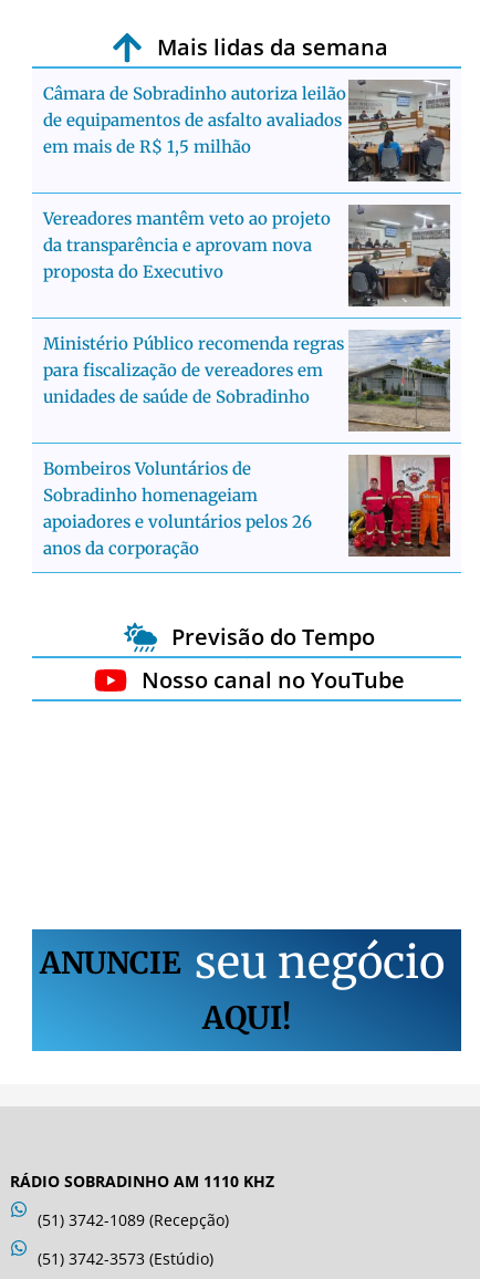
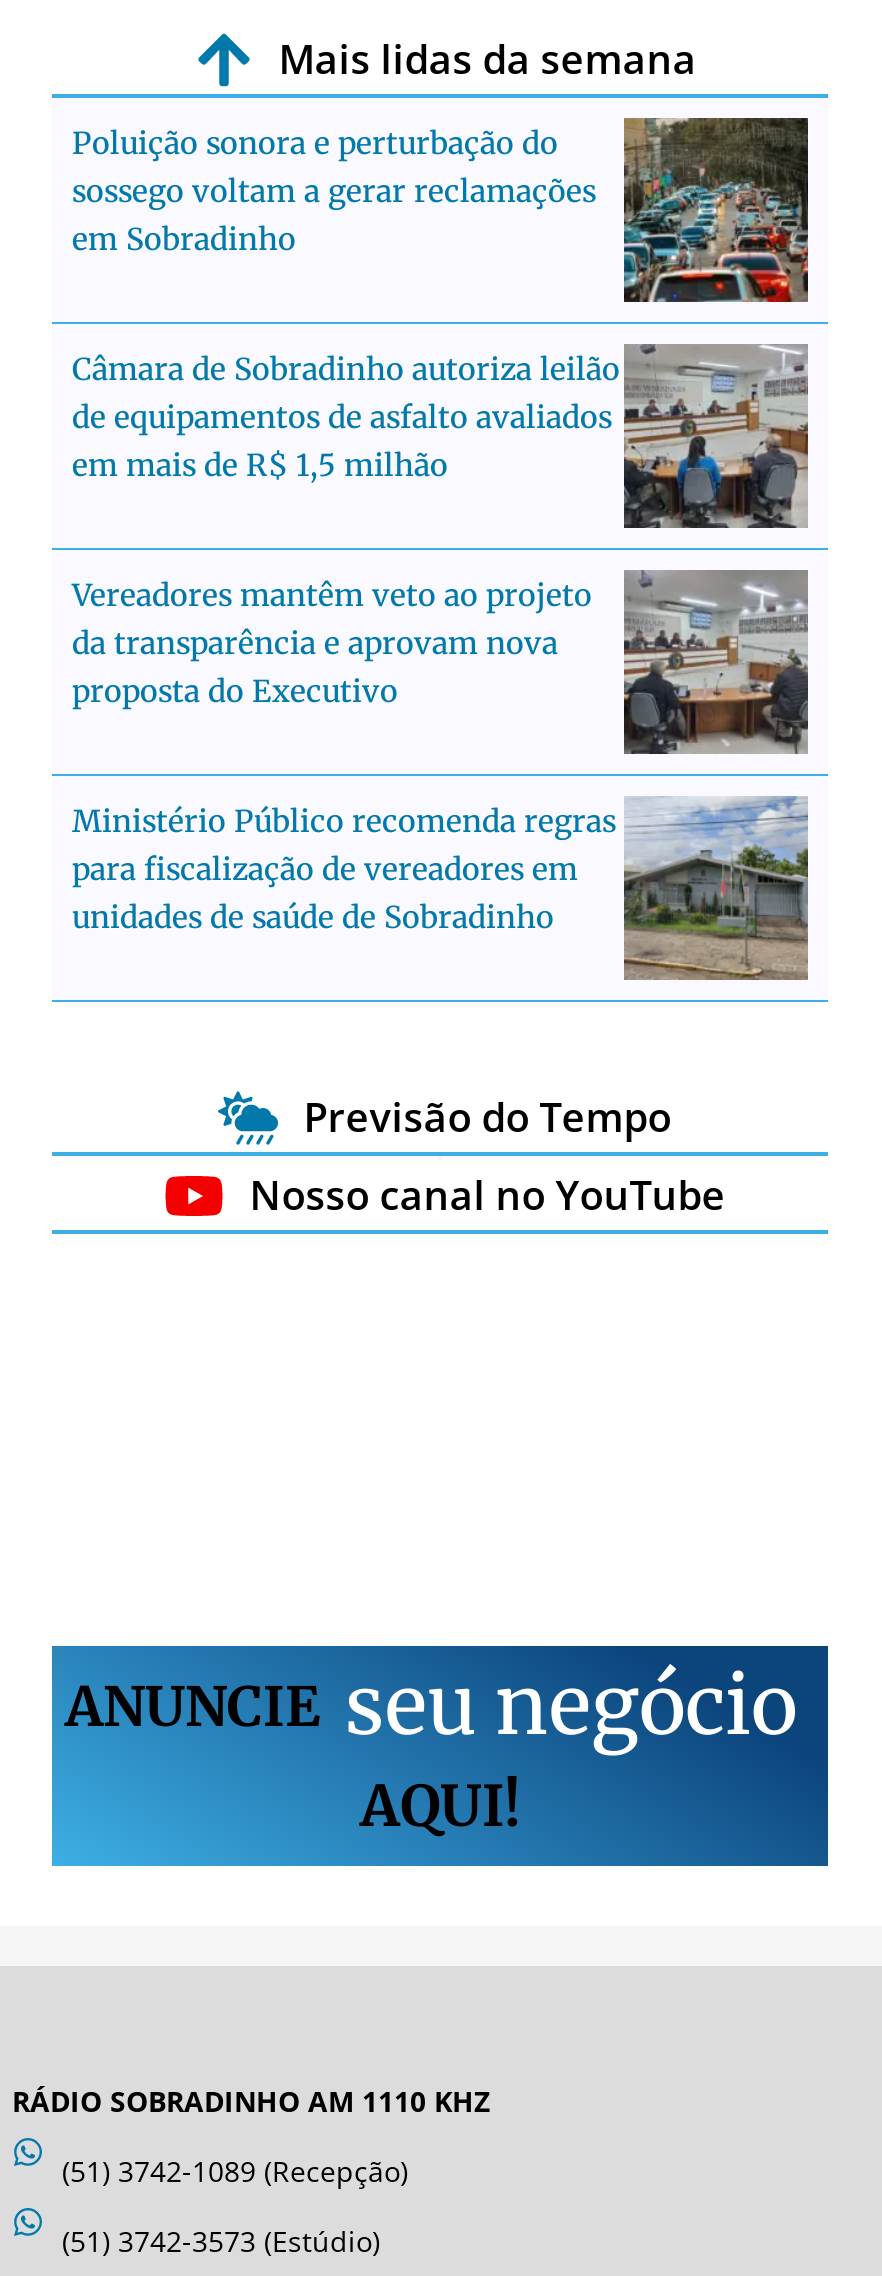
+ [image]
+ Poluição sonora e perturbação do
+ sossego voltam a gerar reclamações
+ em Sobradinho

moved down: [image] | Câmara de Sobradinho autoriza leilão | de equipamentos de asfalto avaliados | ... | para fiscalização de vereadores em | unidades de saúde de Sobradinho

- [image]
- Bombeiros Voluntários de
- Sobradinho homenageiam
- apoiadores e voluntários pelos 26
- anos da corporação
